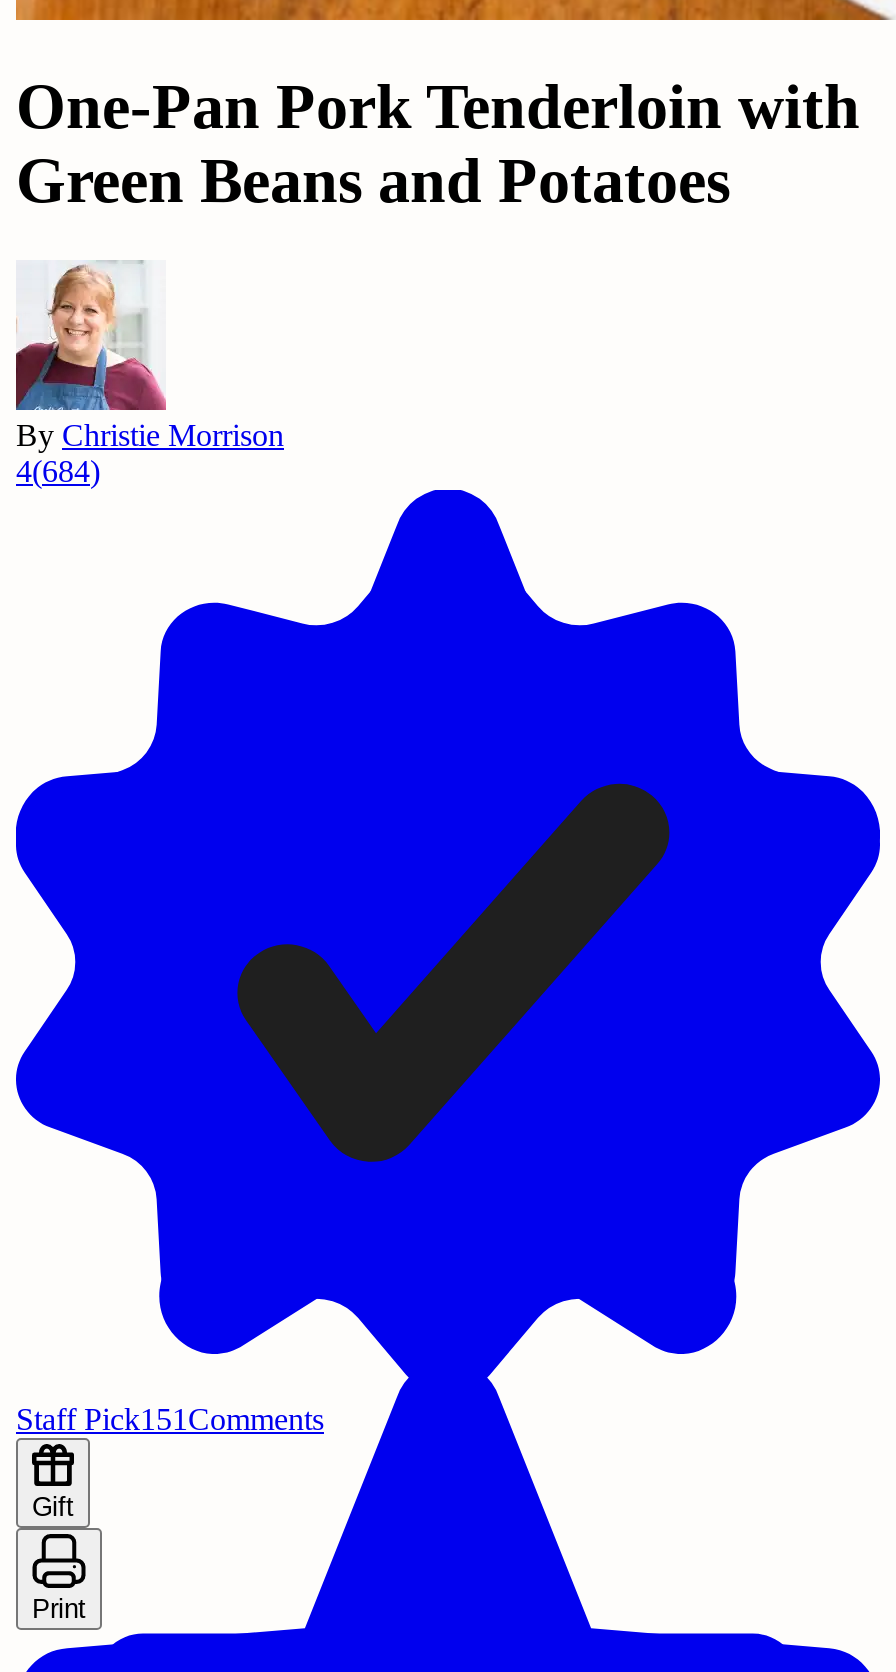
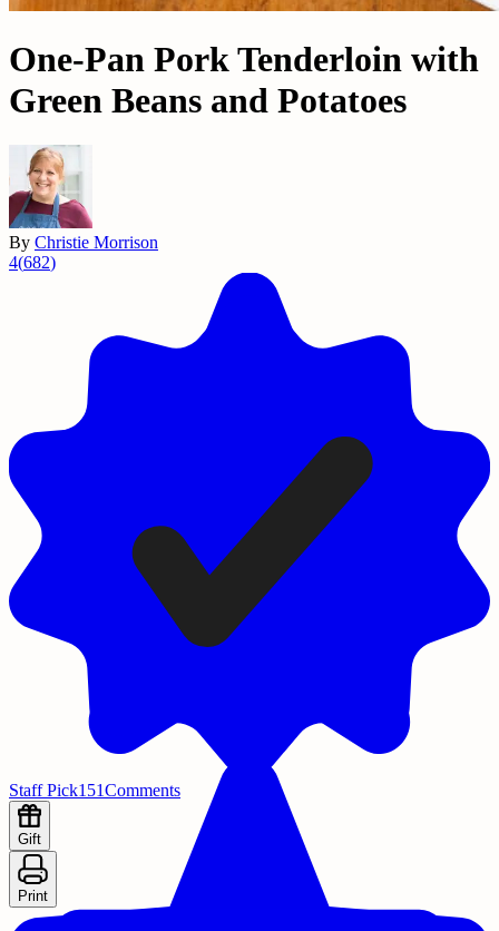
- 4(684)
+ 4(682)
